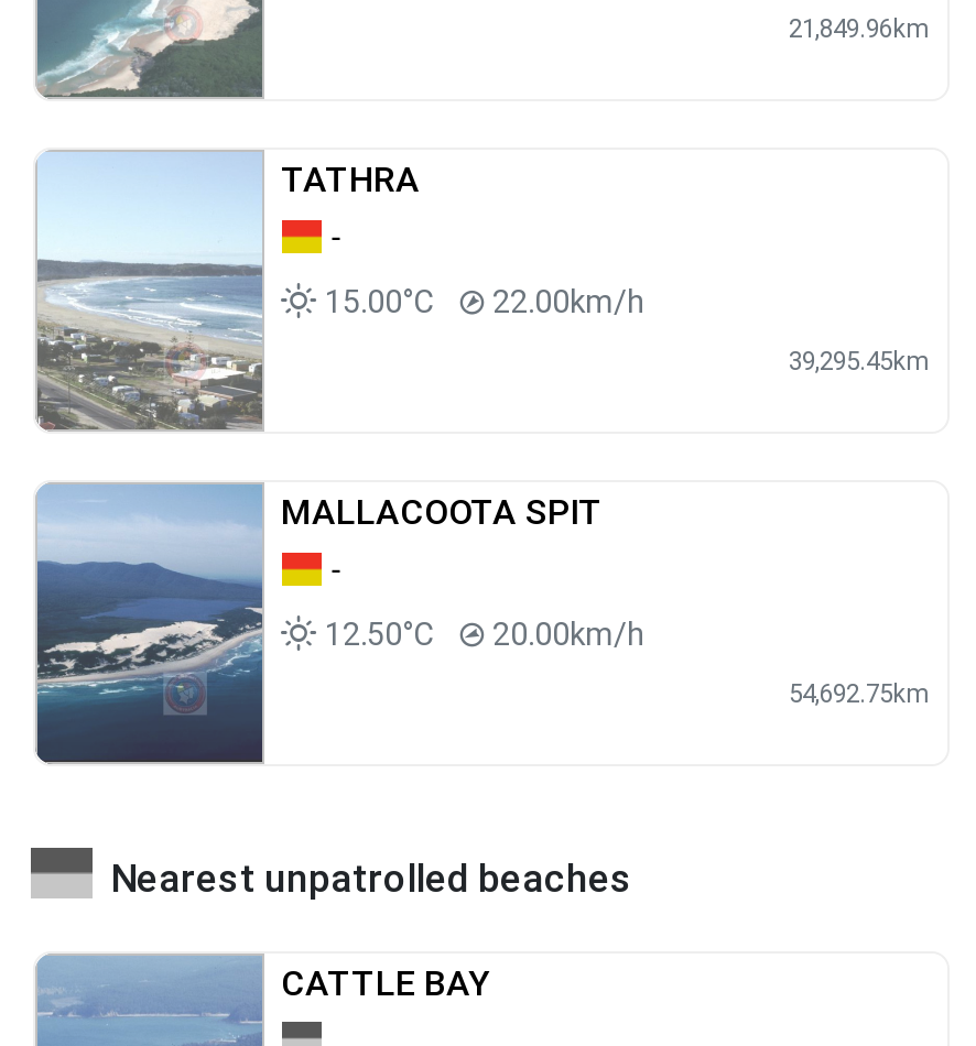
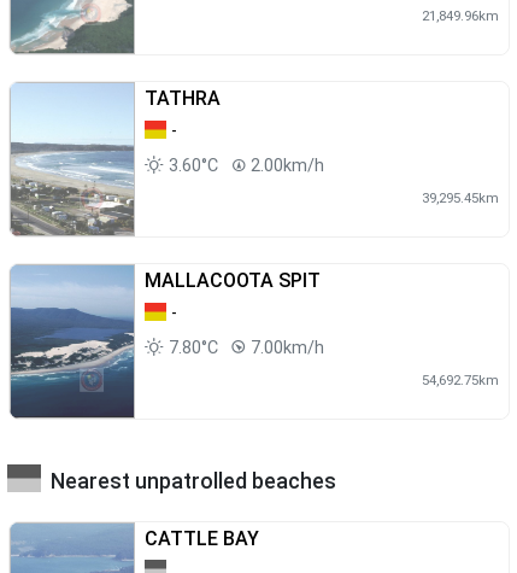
- 15.00°C
- 22.00km/h
+ 3.60°C
+ 2.00km/h

- 12.50°C
- 20.00km/h
+ 7.80°C
+ 7.00km/h
